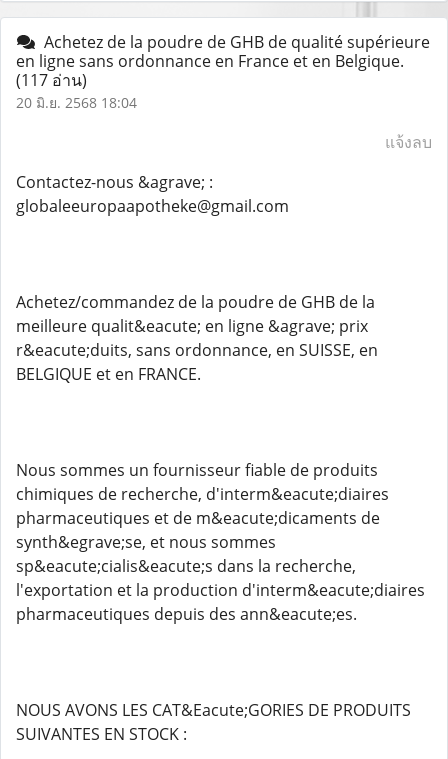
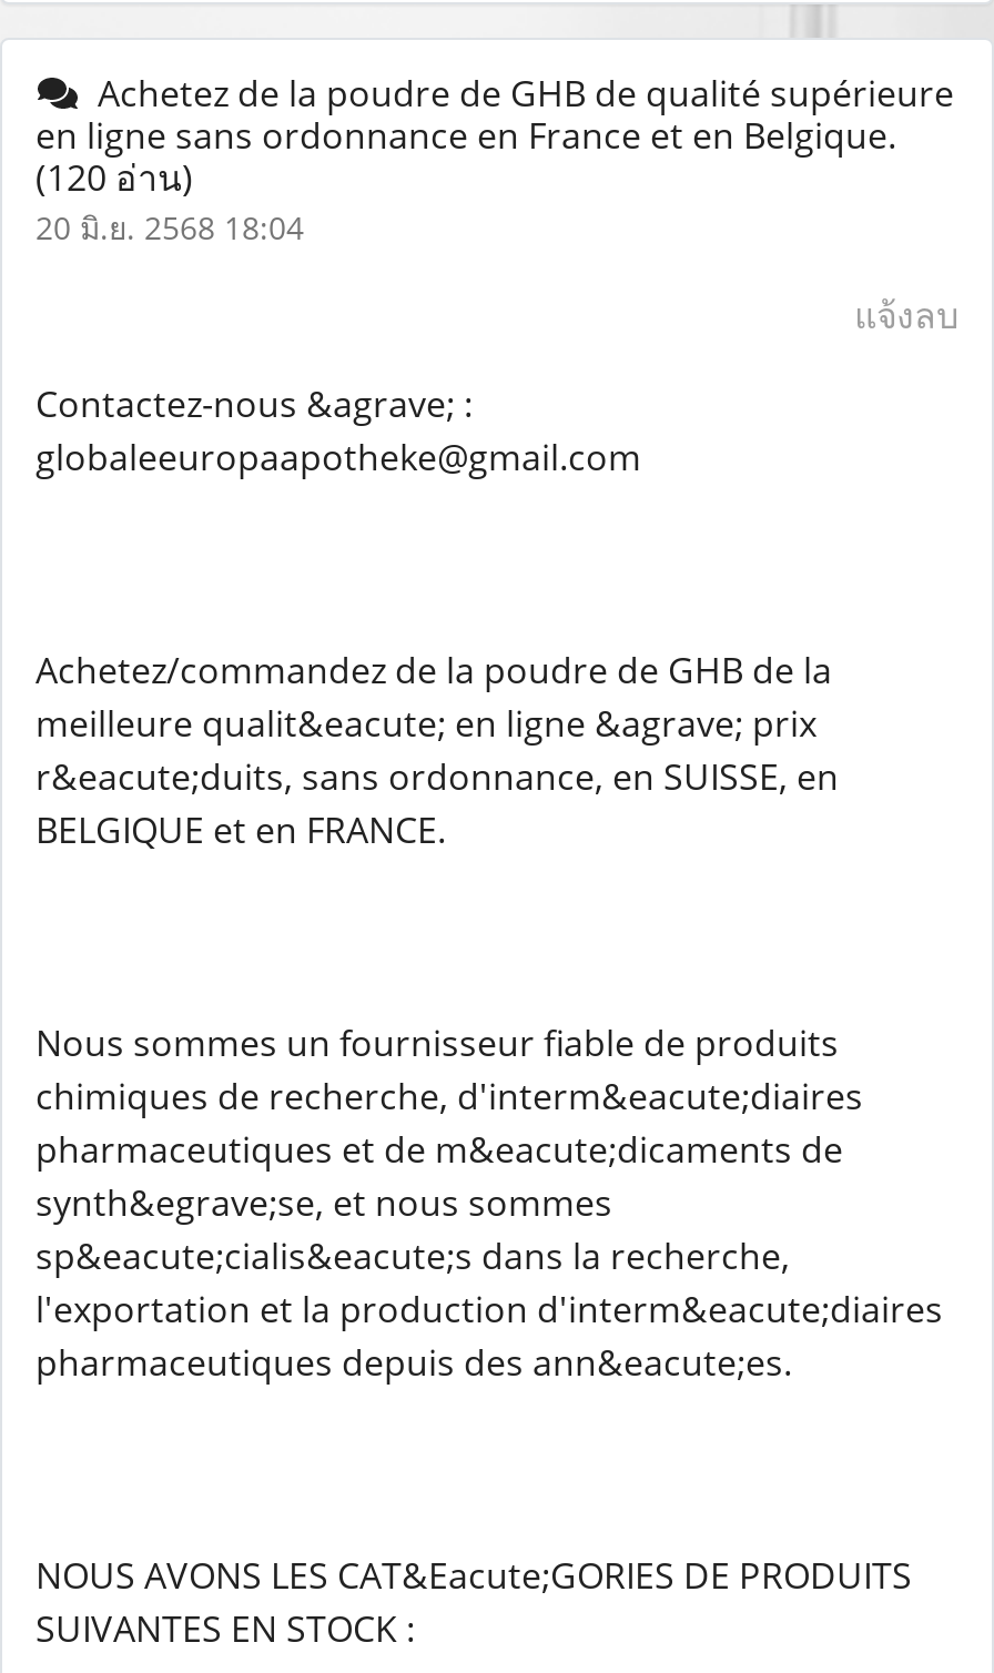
- (117 อ่าน)
+ (120 อ่าน)
